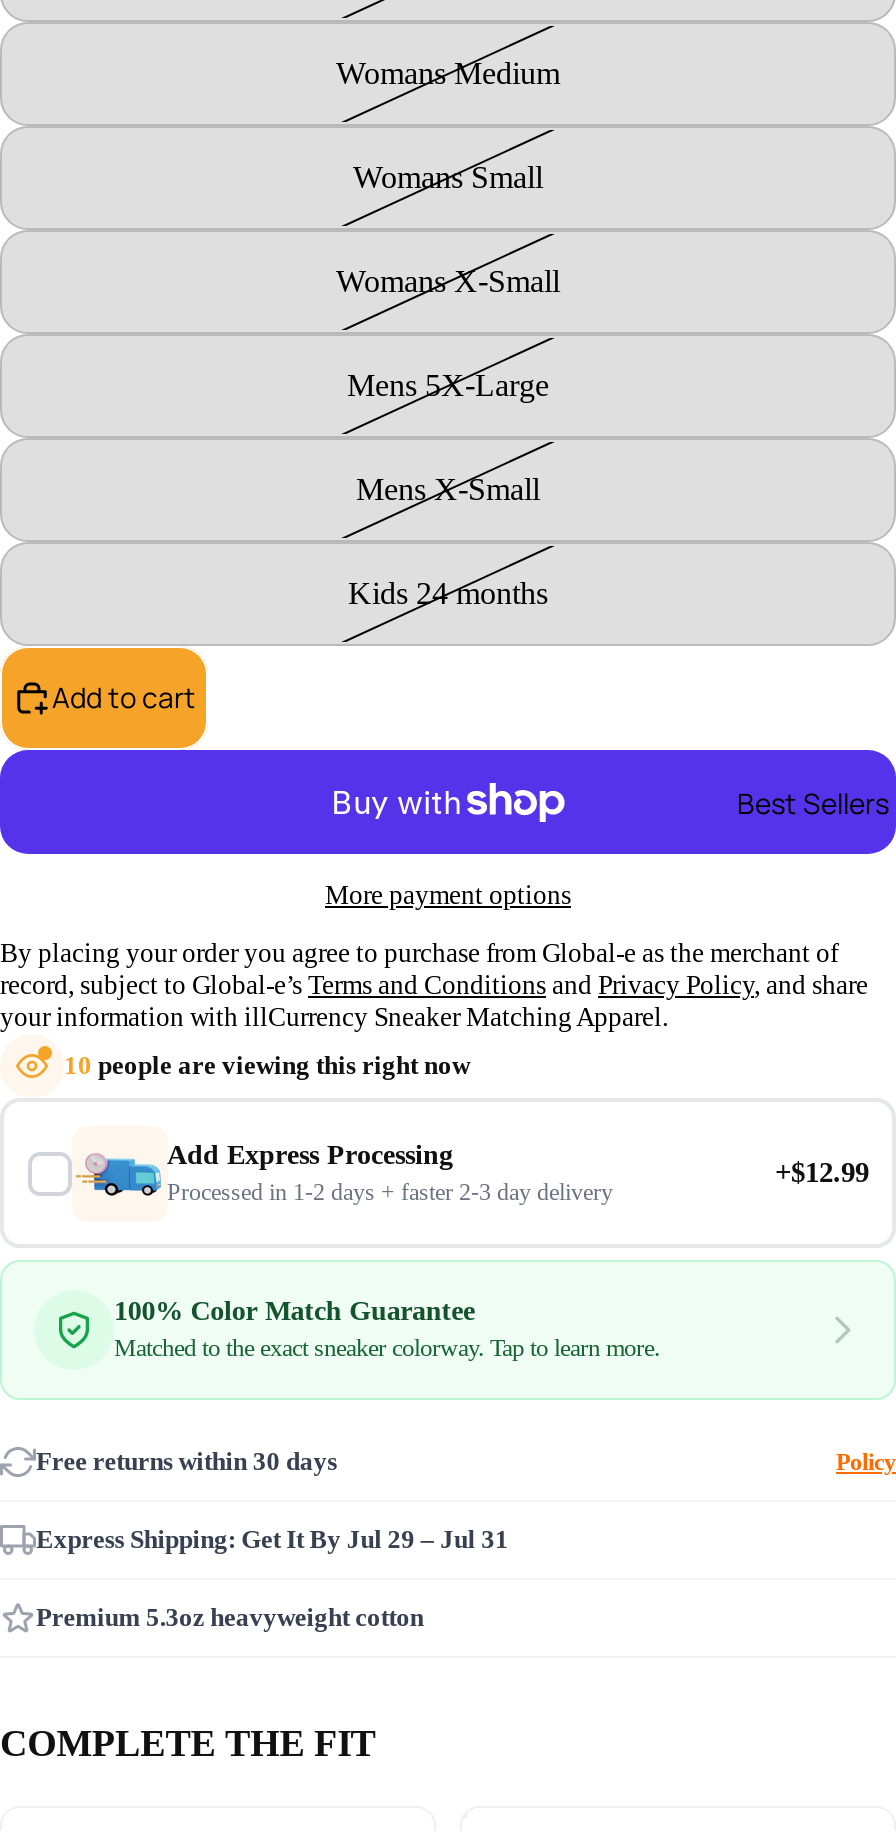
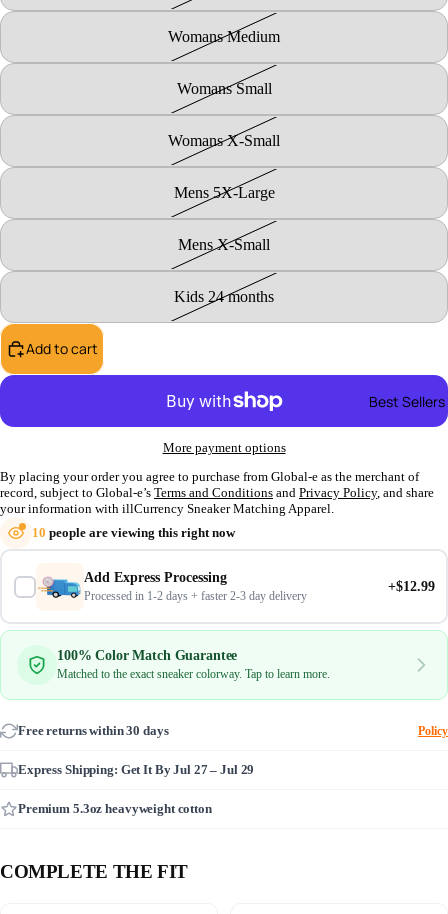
- Express Shipping: Get It By Jul 29 – Jul 31
+ Express Shipping: Get It By Jul 27 – Jul 29
